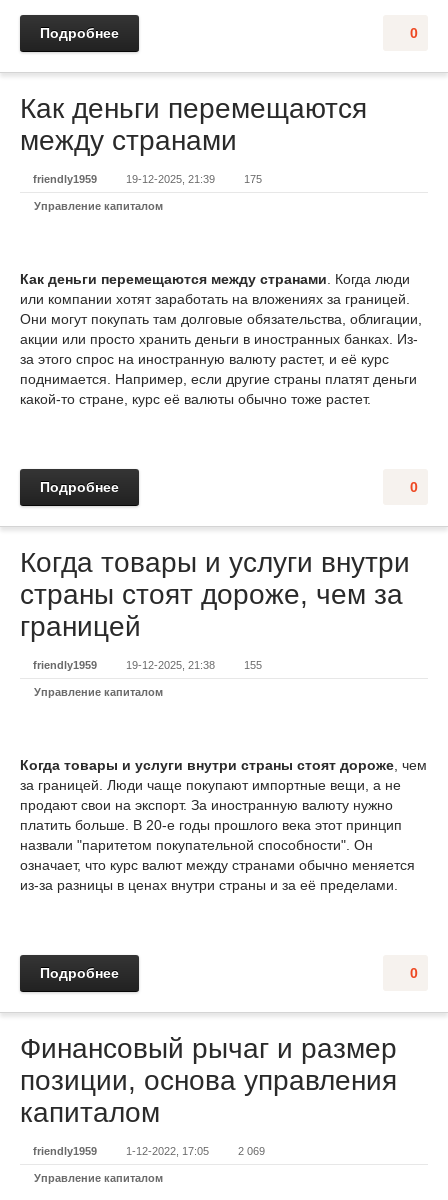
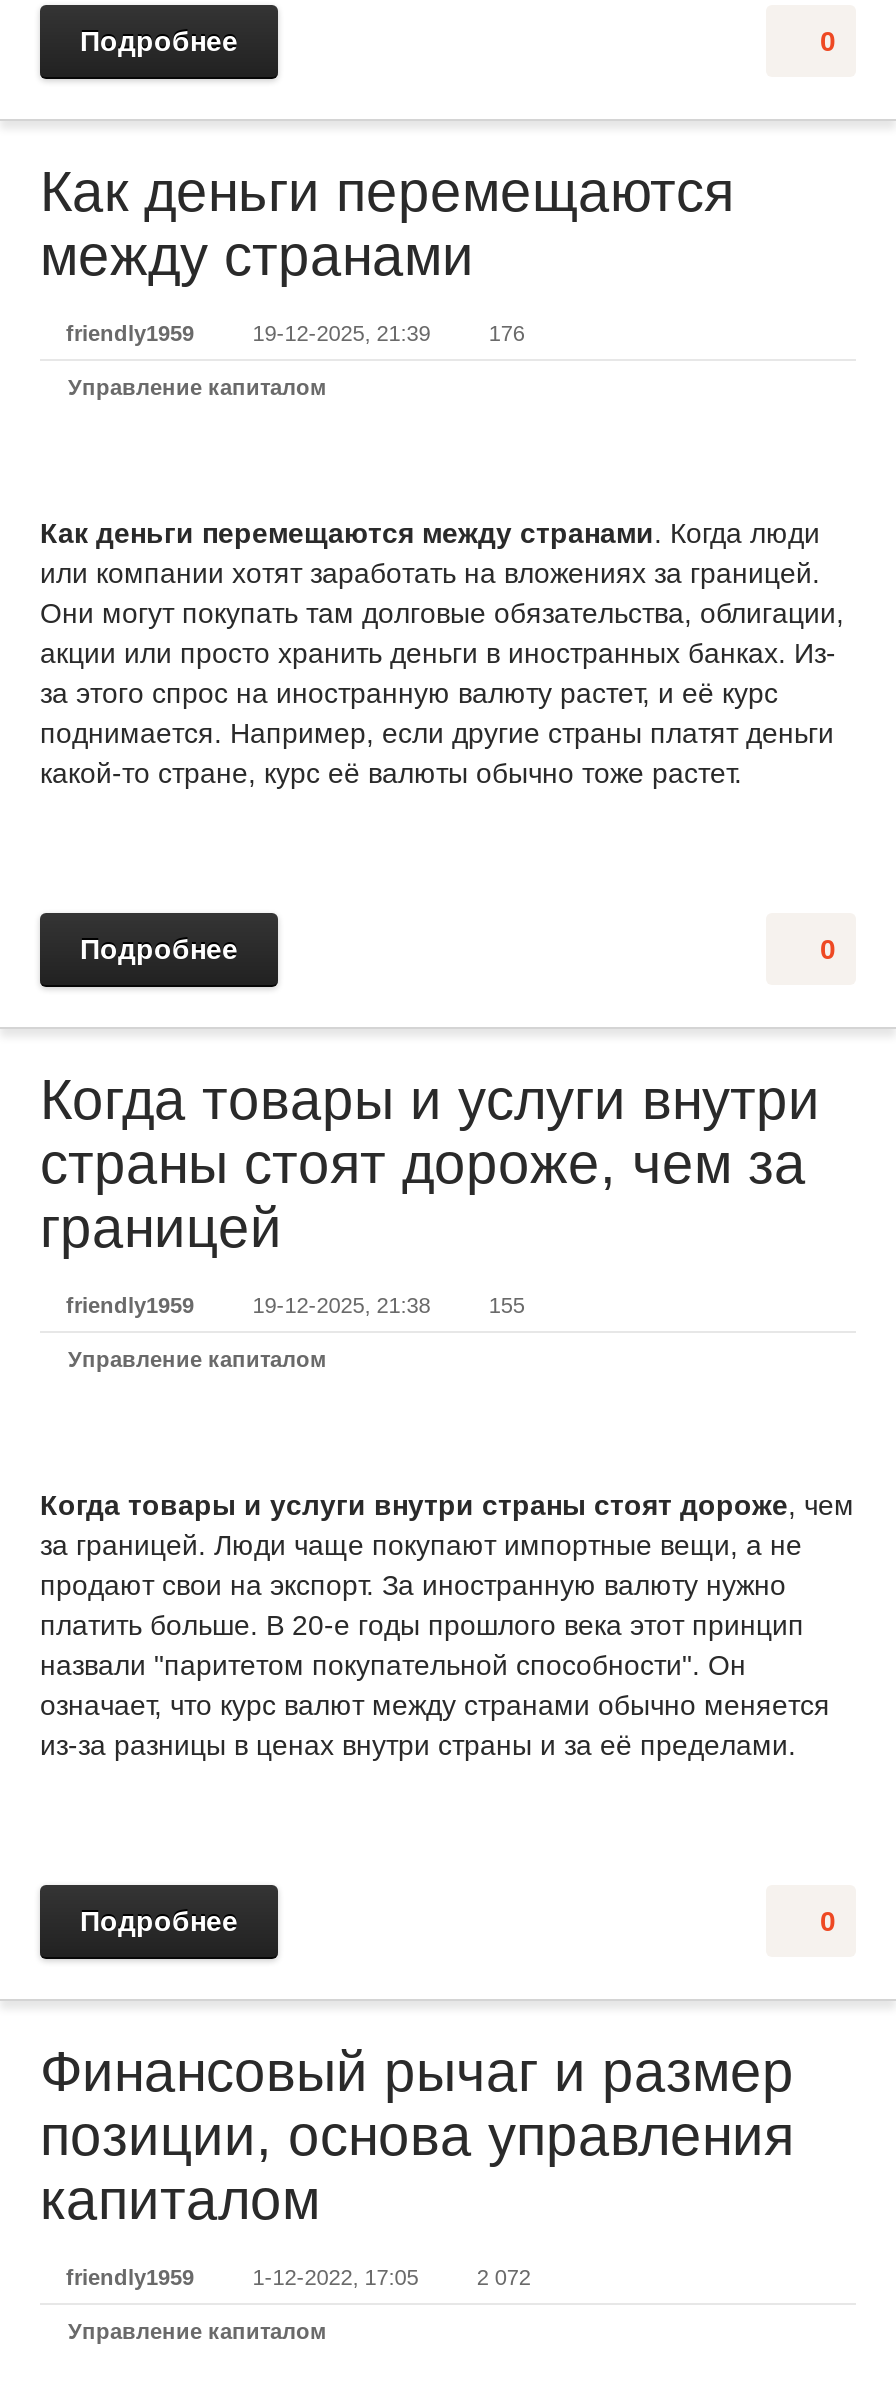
- 175
+ 176

- 2 069
+ 2 072
